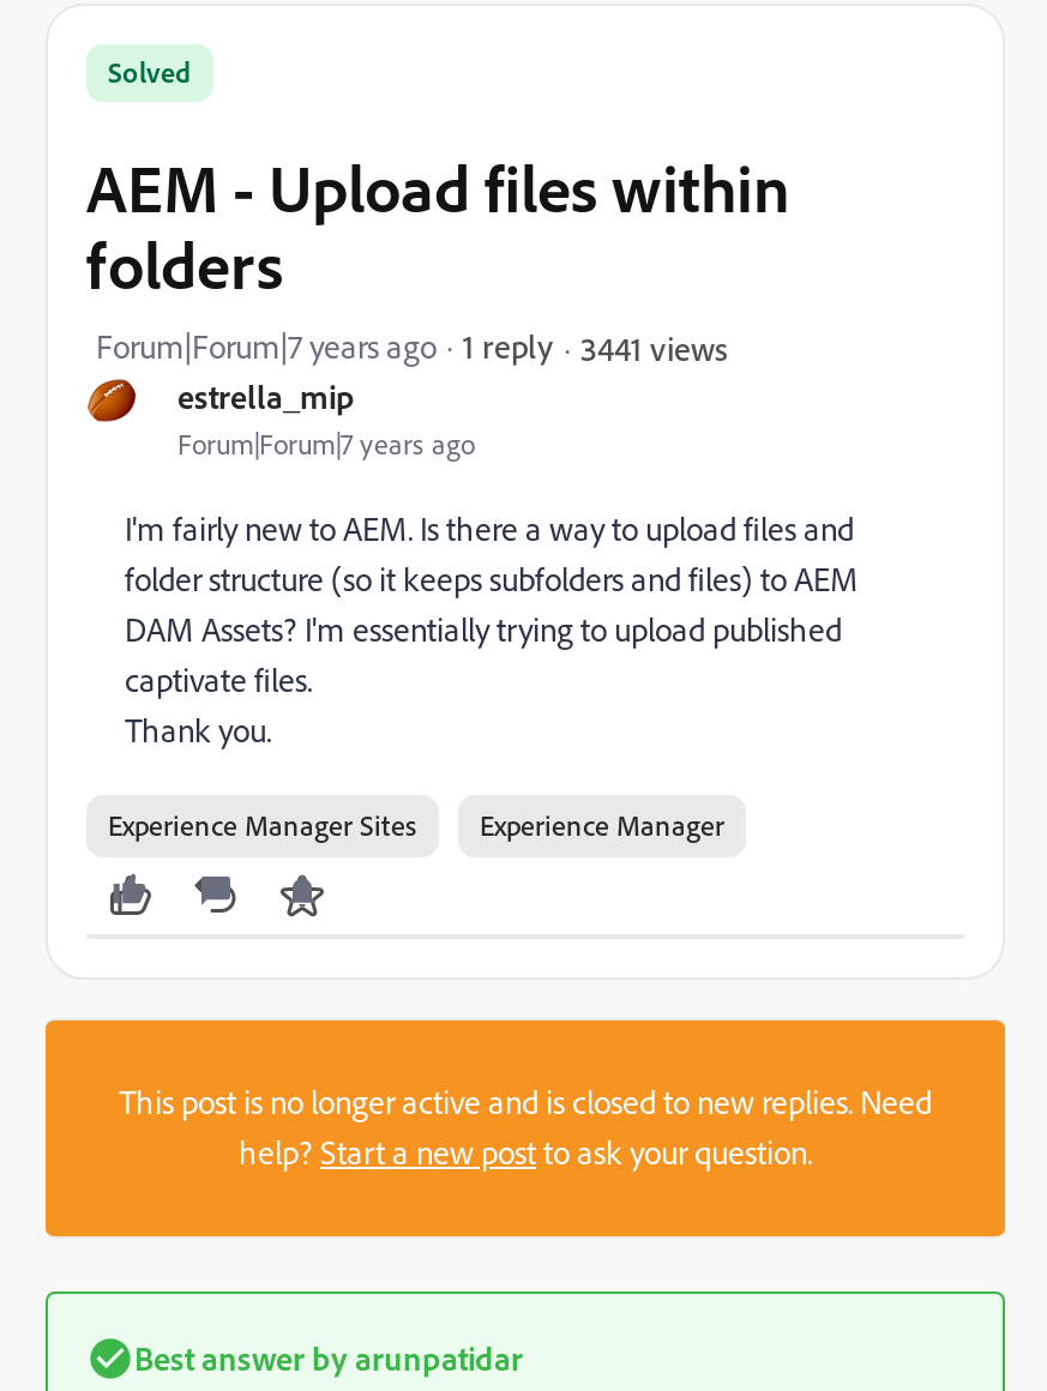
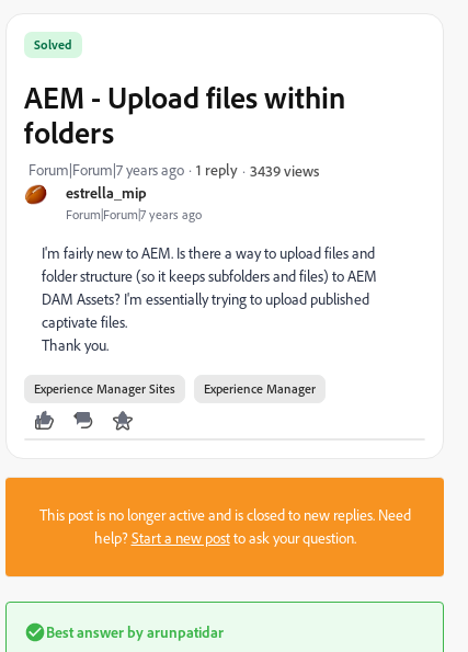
- 3441 views
+ 3439 views
